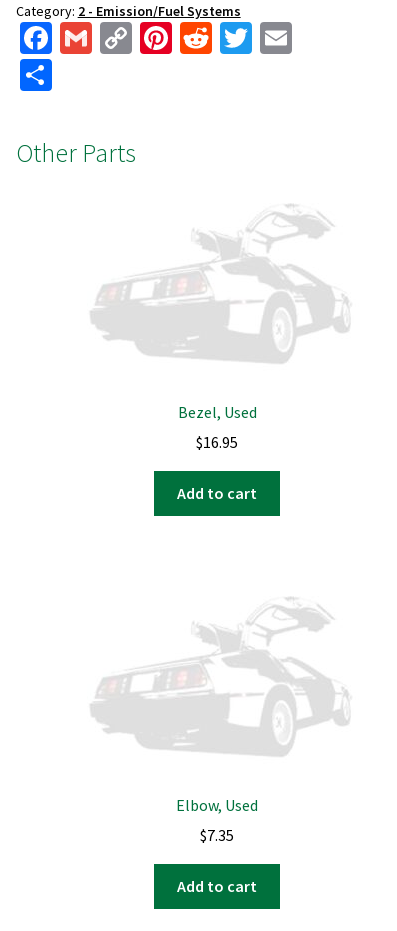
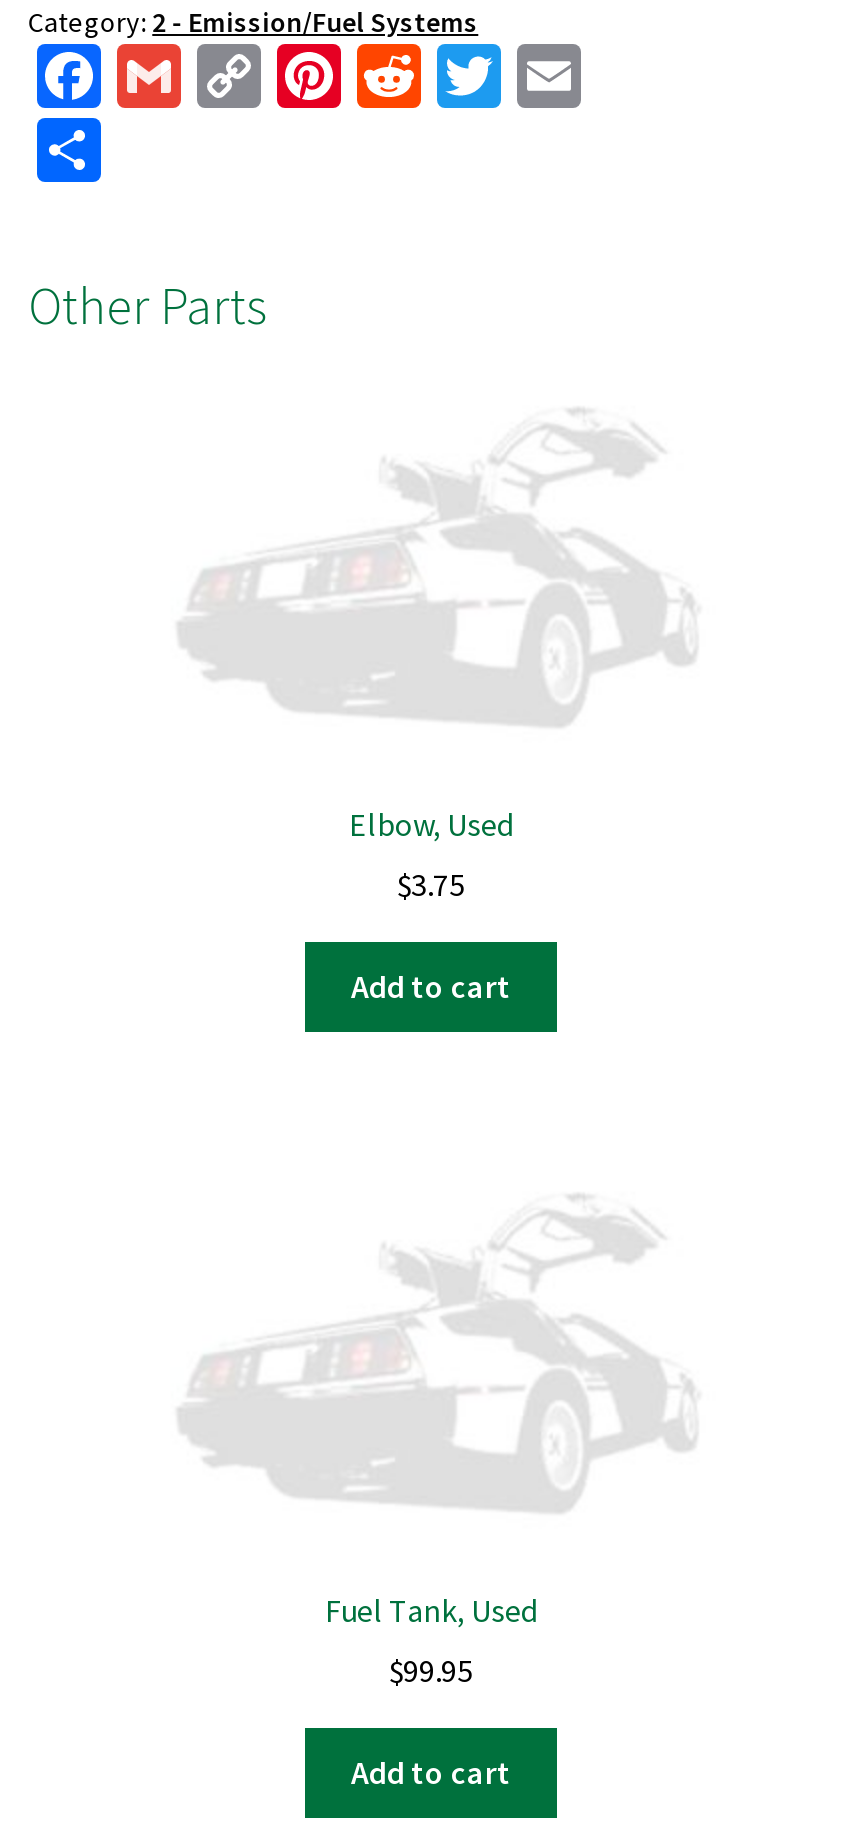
- Bezel, Used

- $16.95
+ $3.75

+ Fuel Tank, Used

moved up: Elbow, Used

- $7.35
+ $99.95
